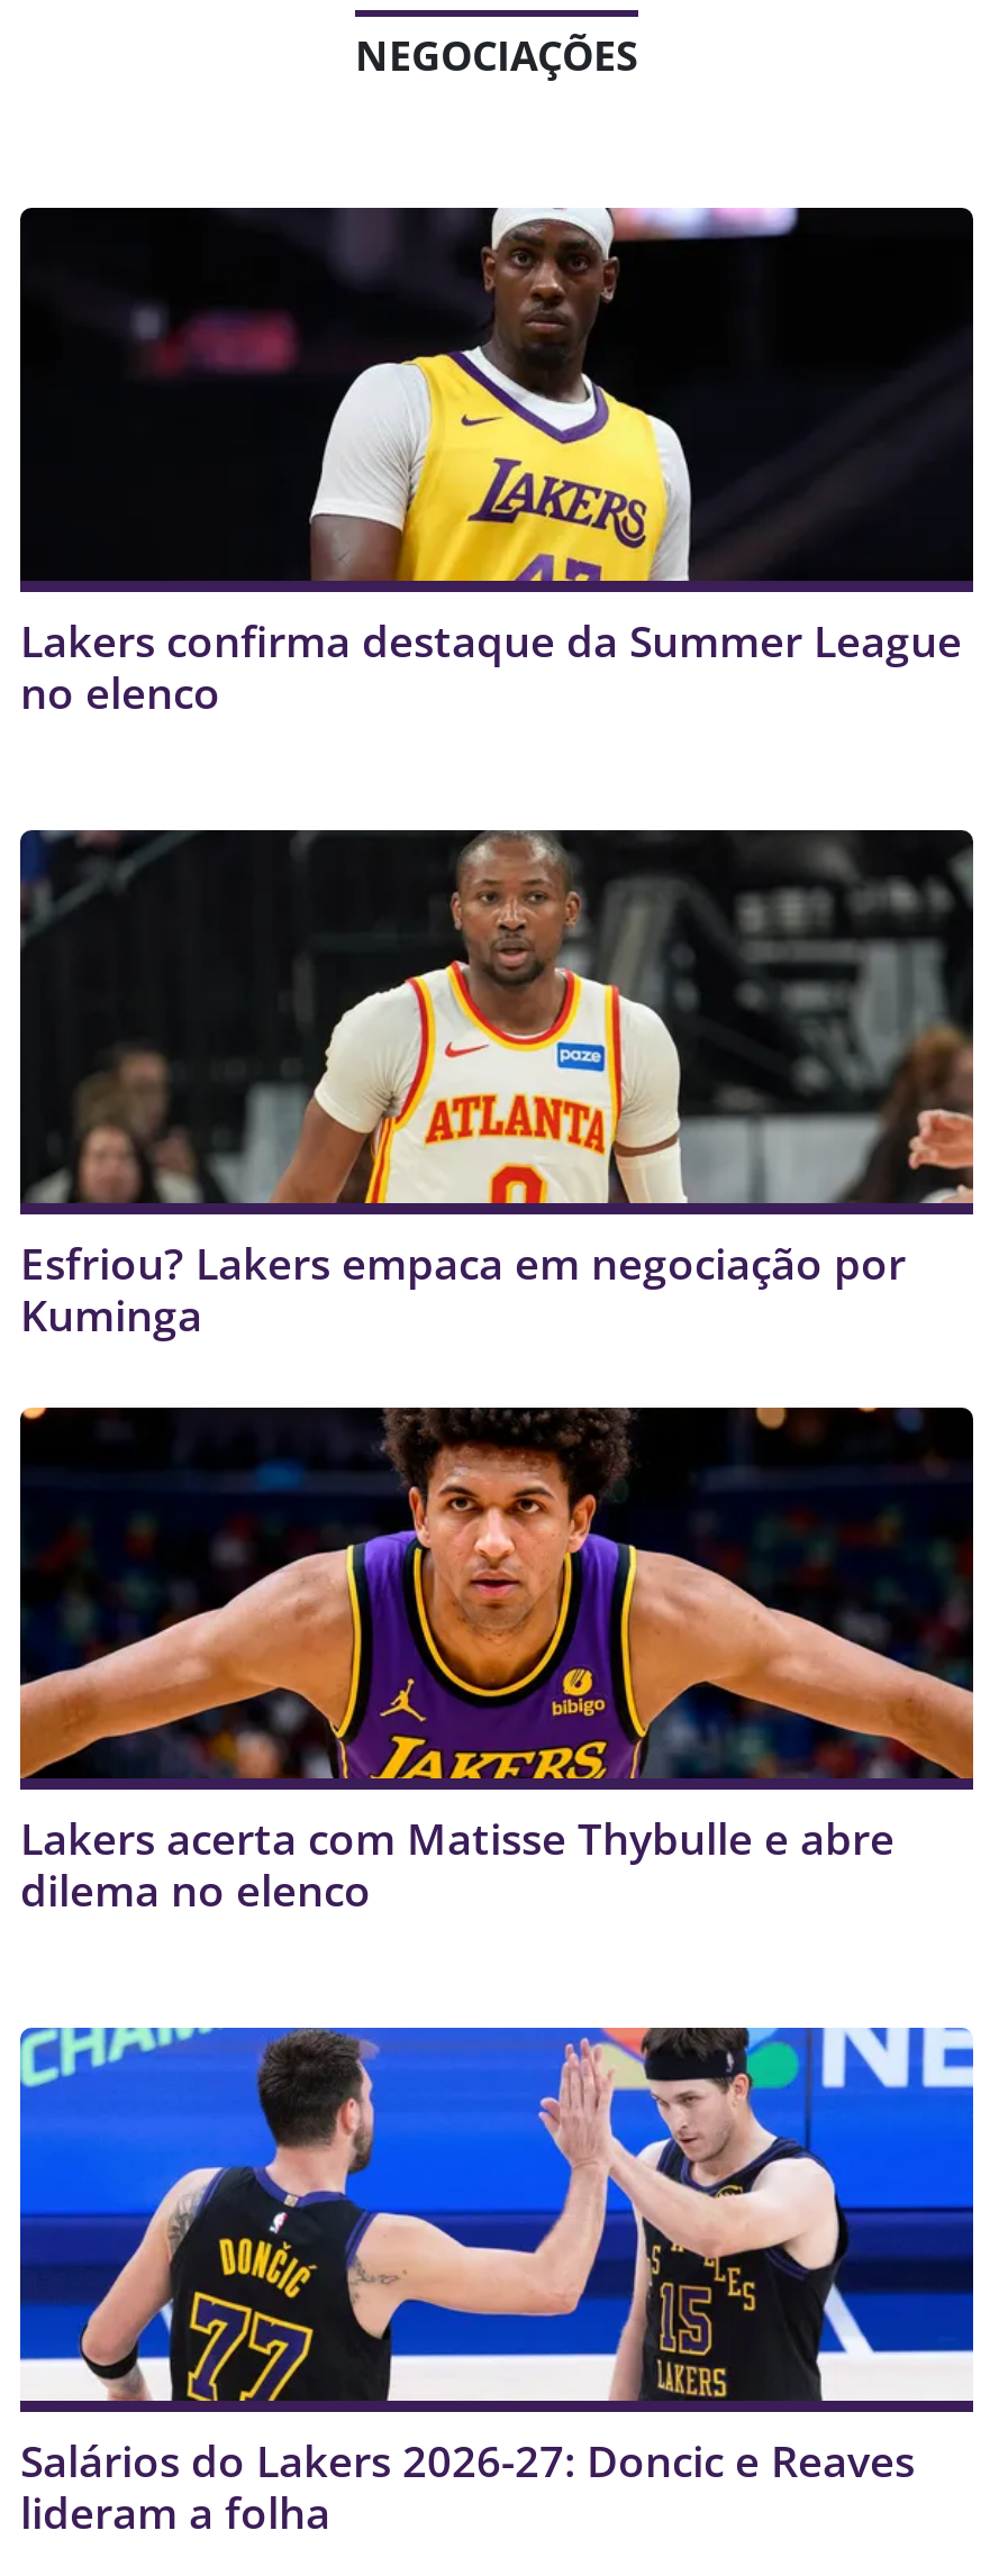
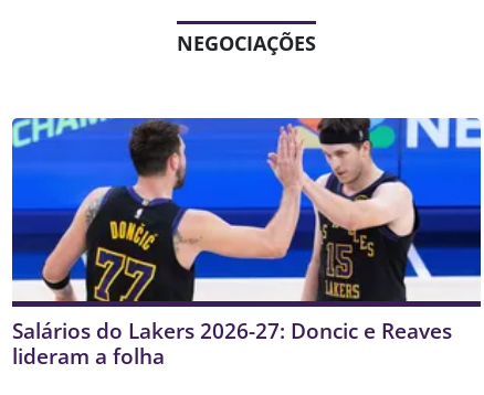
- [image]
- Lakers confirma destaque da Summer League
- no elenco

- [image]
- Esfriou? Lakers empaca em negociação por
- Kuminga

- [image]
- Lakers acerta com Matisse Thybulle e abre
- dilema no elenco
